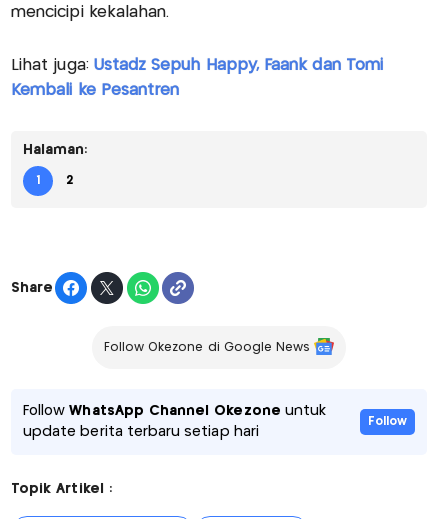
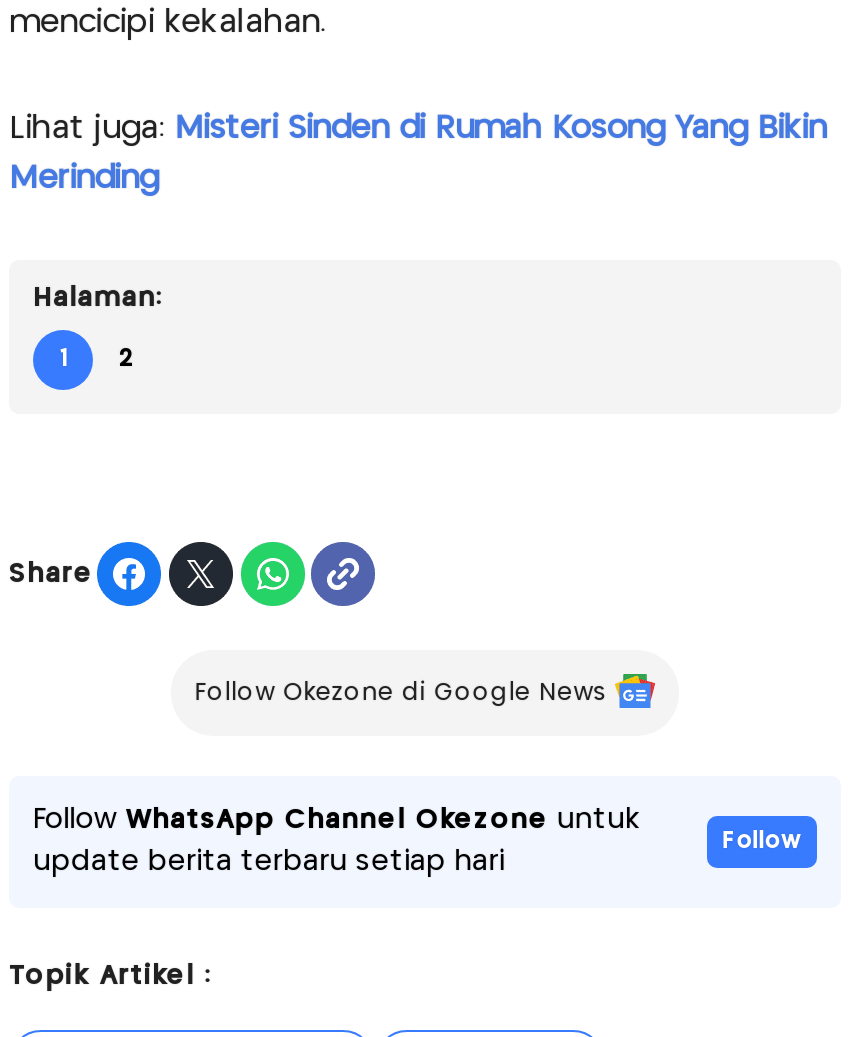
- Lihat juga: Ustadz Sepuh Happy, Faank dan Tomi
+ Lihat juga: Misteri Sinden di Rumah Kosong Yang Bikin

- Kembali ke Pesantren
+ Merinding
